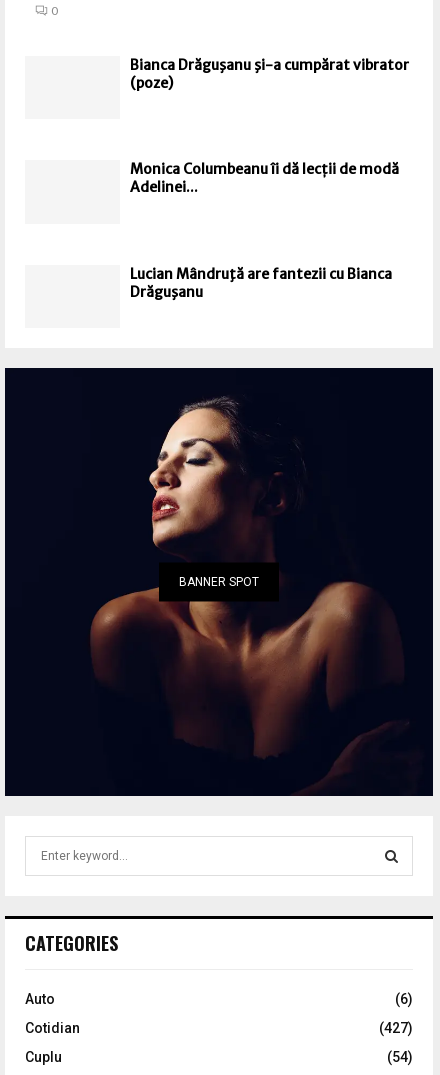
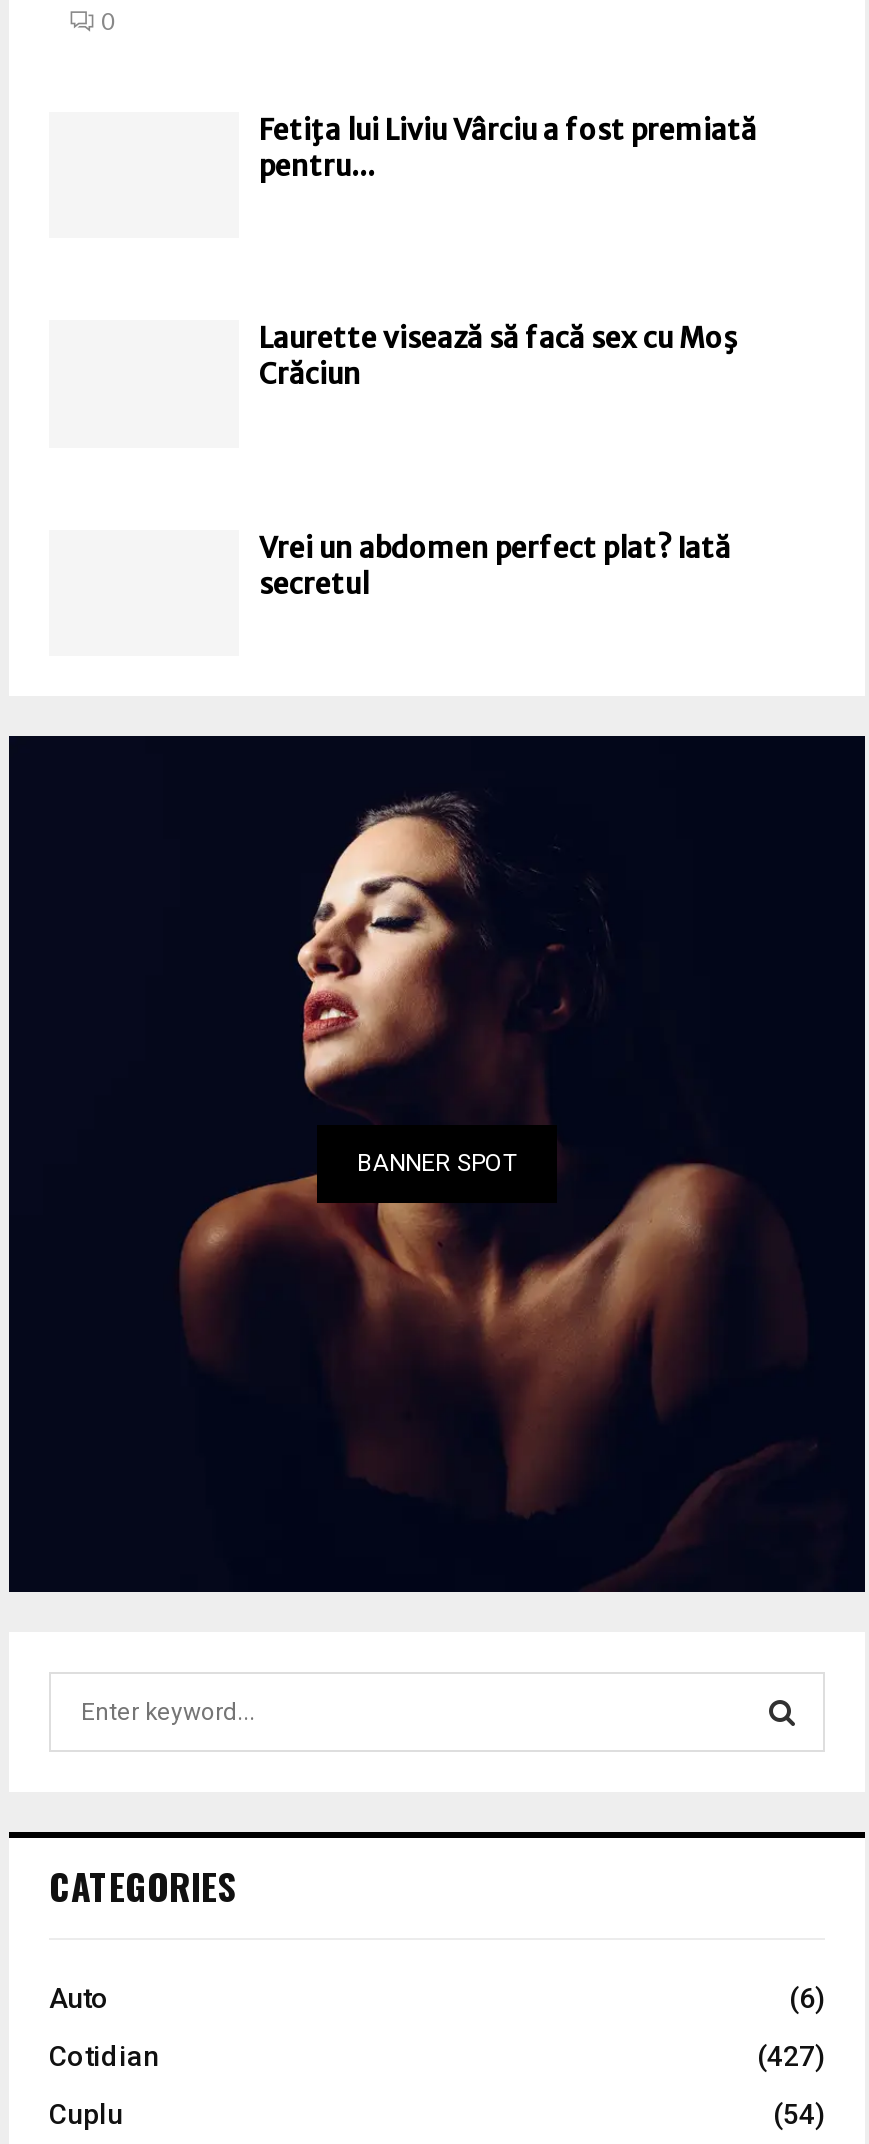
- Bianca Drăguşanu şi-a cumpărat vibrator
- (poze)
+ Fetiţa lui Liviu Vârciu a fost premiată
+ pentru...

- Monica Columbeanu îi dă lecții de modă
- Adelinei...
+ Laurette visează să facă sex cu Moş
+ Crăciun

- Lucian Mândruţă are fantezii cu Bianca
- Drăguşanu
+ Vrei un abdomen perfect plat? Iată
+ secretul
